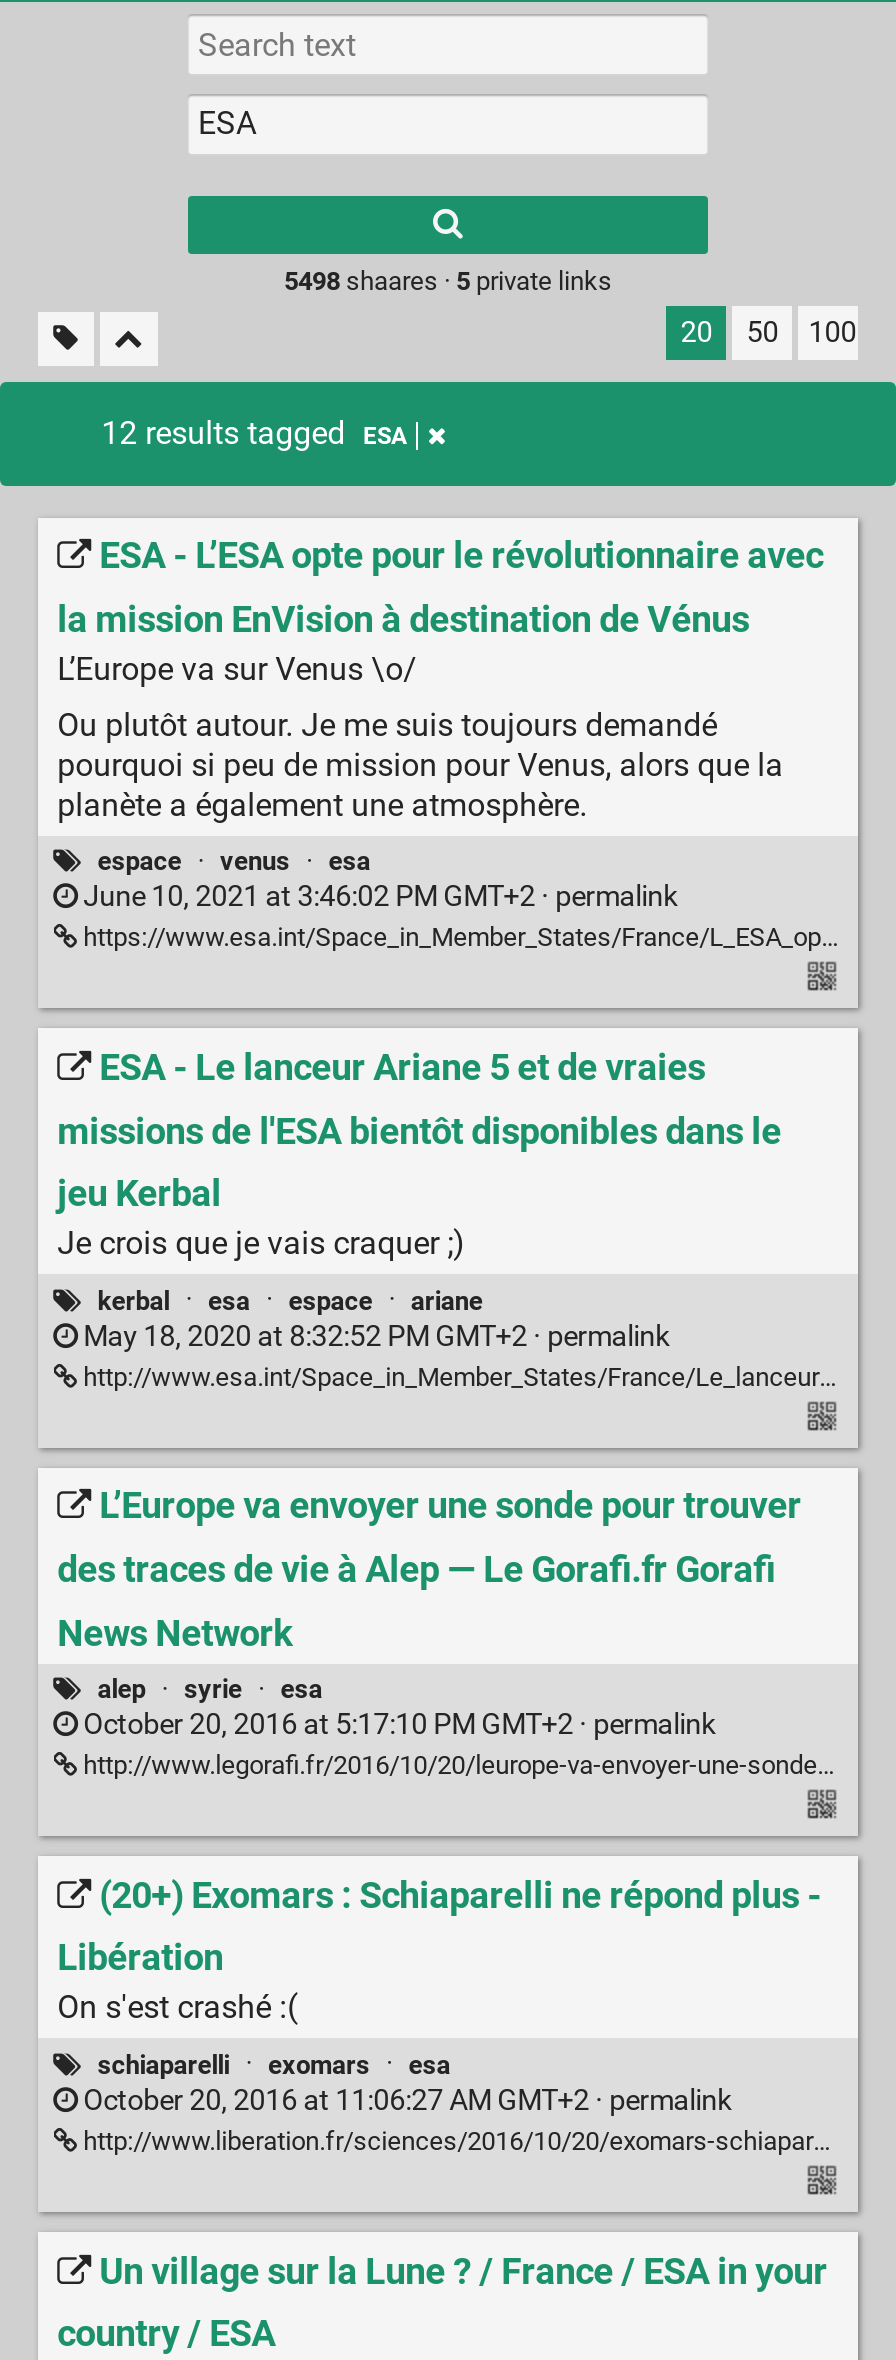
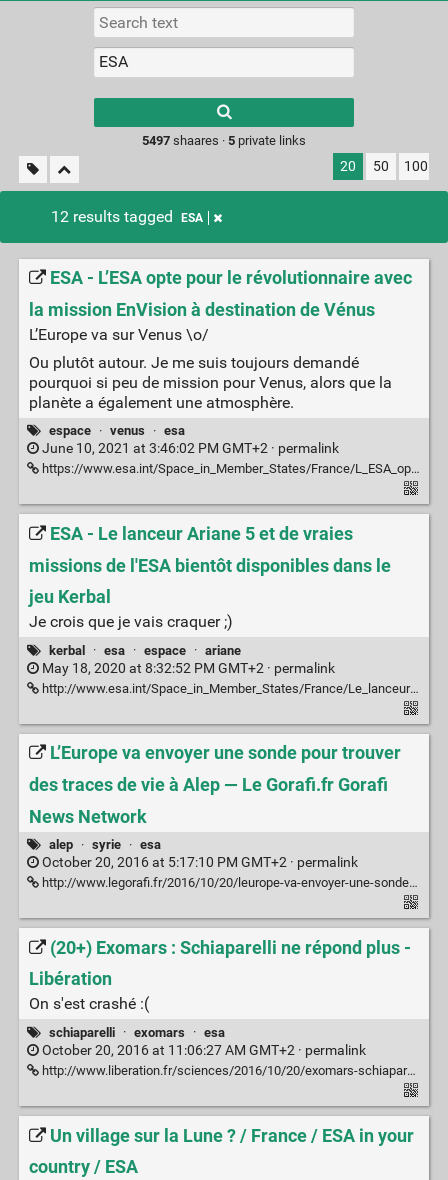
- 5498 shaares · 5 private links
+ 5497 shaares · 5 private links
